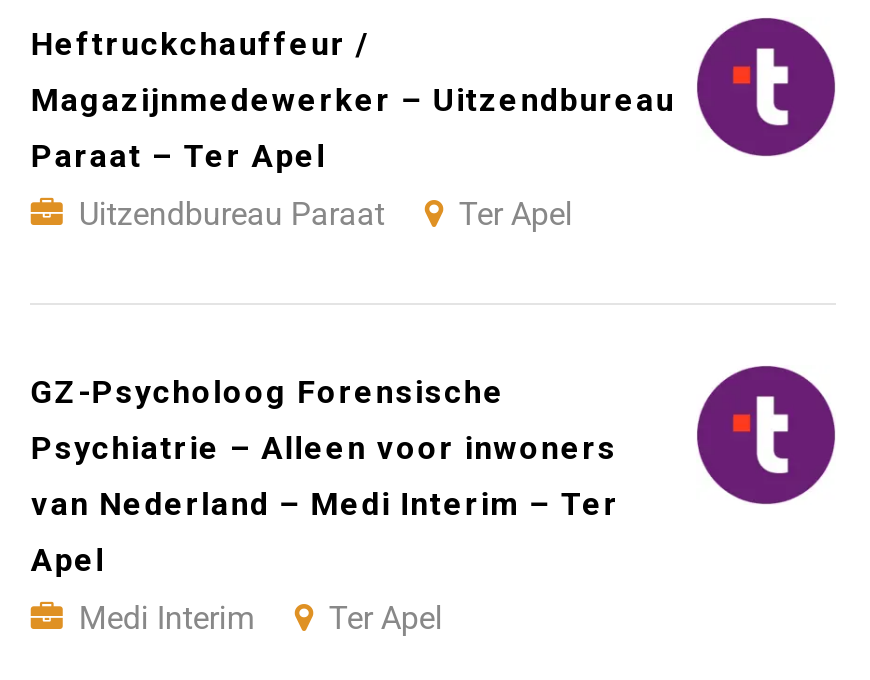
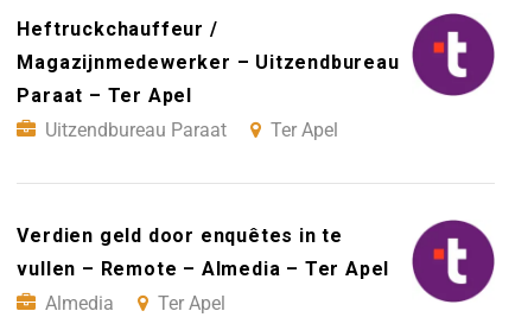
- GZ-Psycholoog Forensische
- Psychiatrie – Alleen voor inwoners
- van Nederland – Medi Interim – Ter
- Apel
- Medi Interim
+ Verdien geld door enquêtes in te
+ vullen – Remote – Almedia – Ter Apel
+ Almedia
